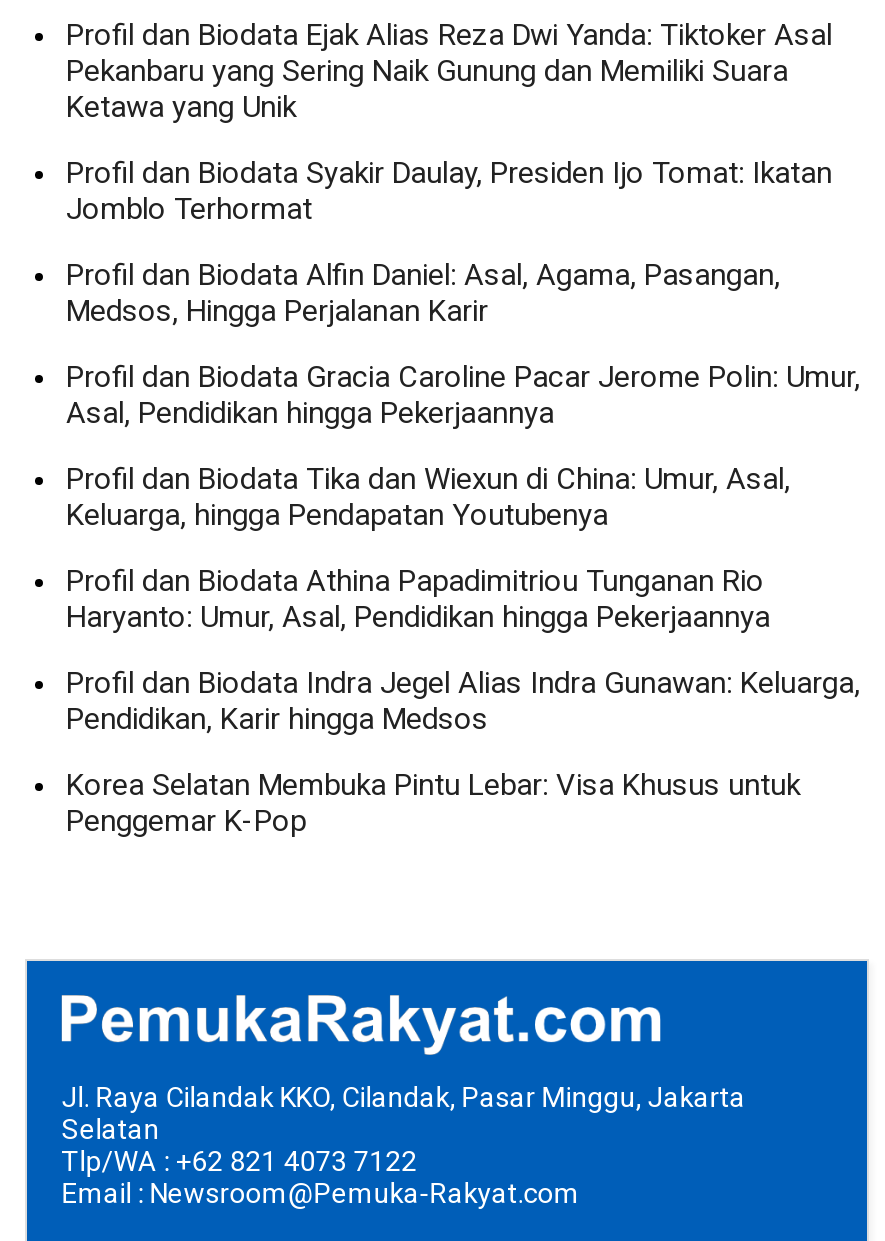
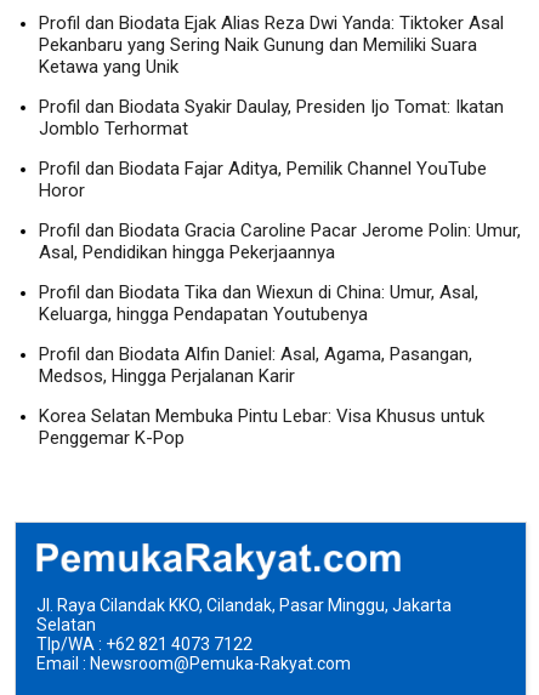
+ Profil dan Biodata Fajar Aditya, Pemilik Channel YouTube
+ Horor

moved down: Profil dan Biodata Alfin Daniel: Asal, Agama, Pasangan, | Medsos, Hingga Perjalanan Karir

- Profil dan Biodata Athina Papadimitriou Tunganan Rio
- Haryanto: Umur, Asal, Pendidikan hingga Pekerjaannya
- Profil dan Biodata Indra Jegel Alias Indra Gunawan: Keluarga,
- Pendidikan, Karir hingga Medsos
